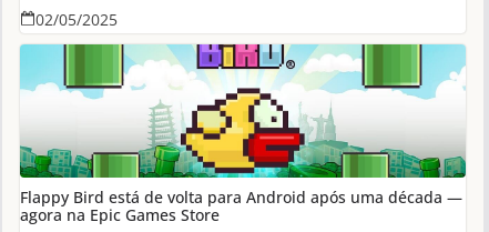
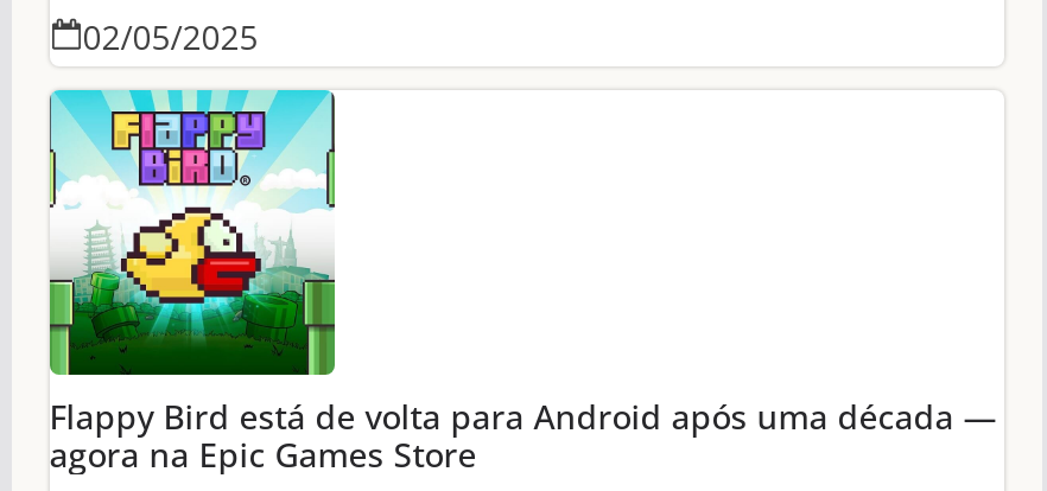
- [image]
+ [image]
